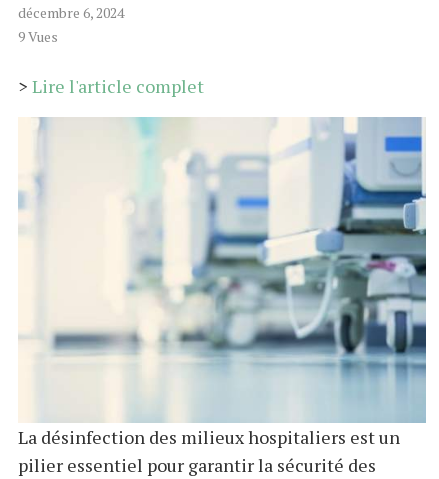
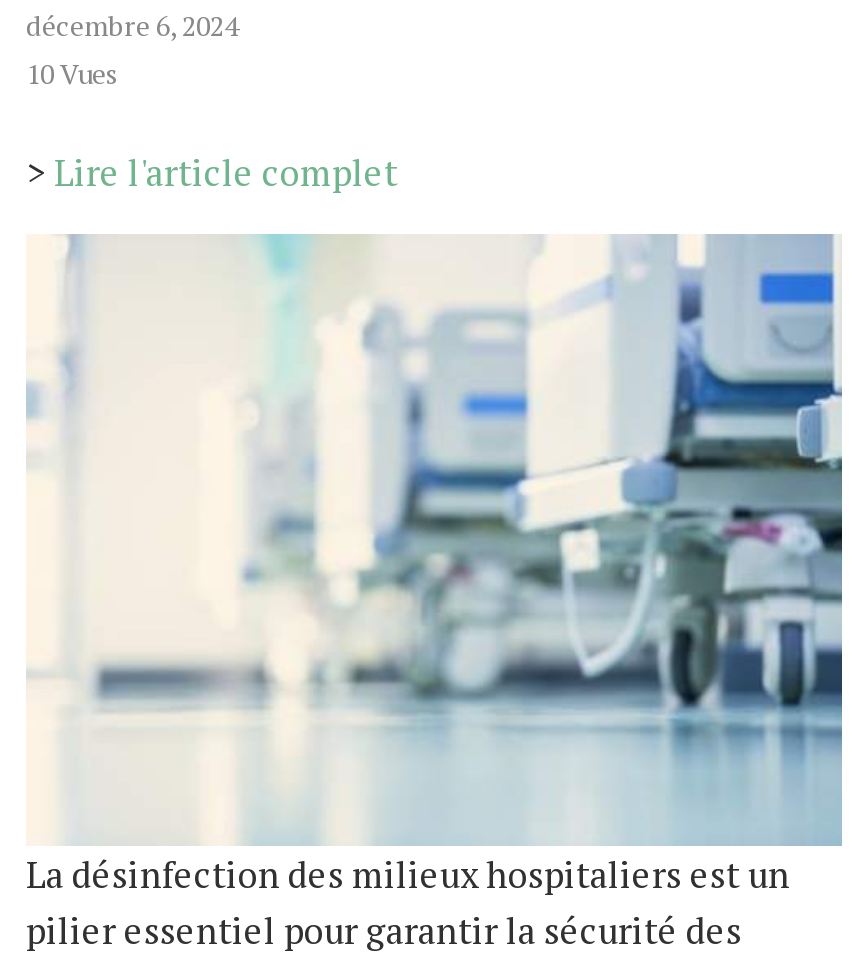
- 9Vues
+ 10Vues
